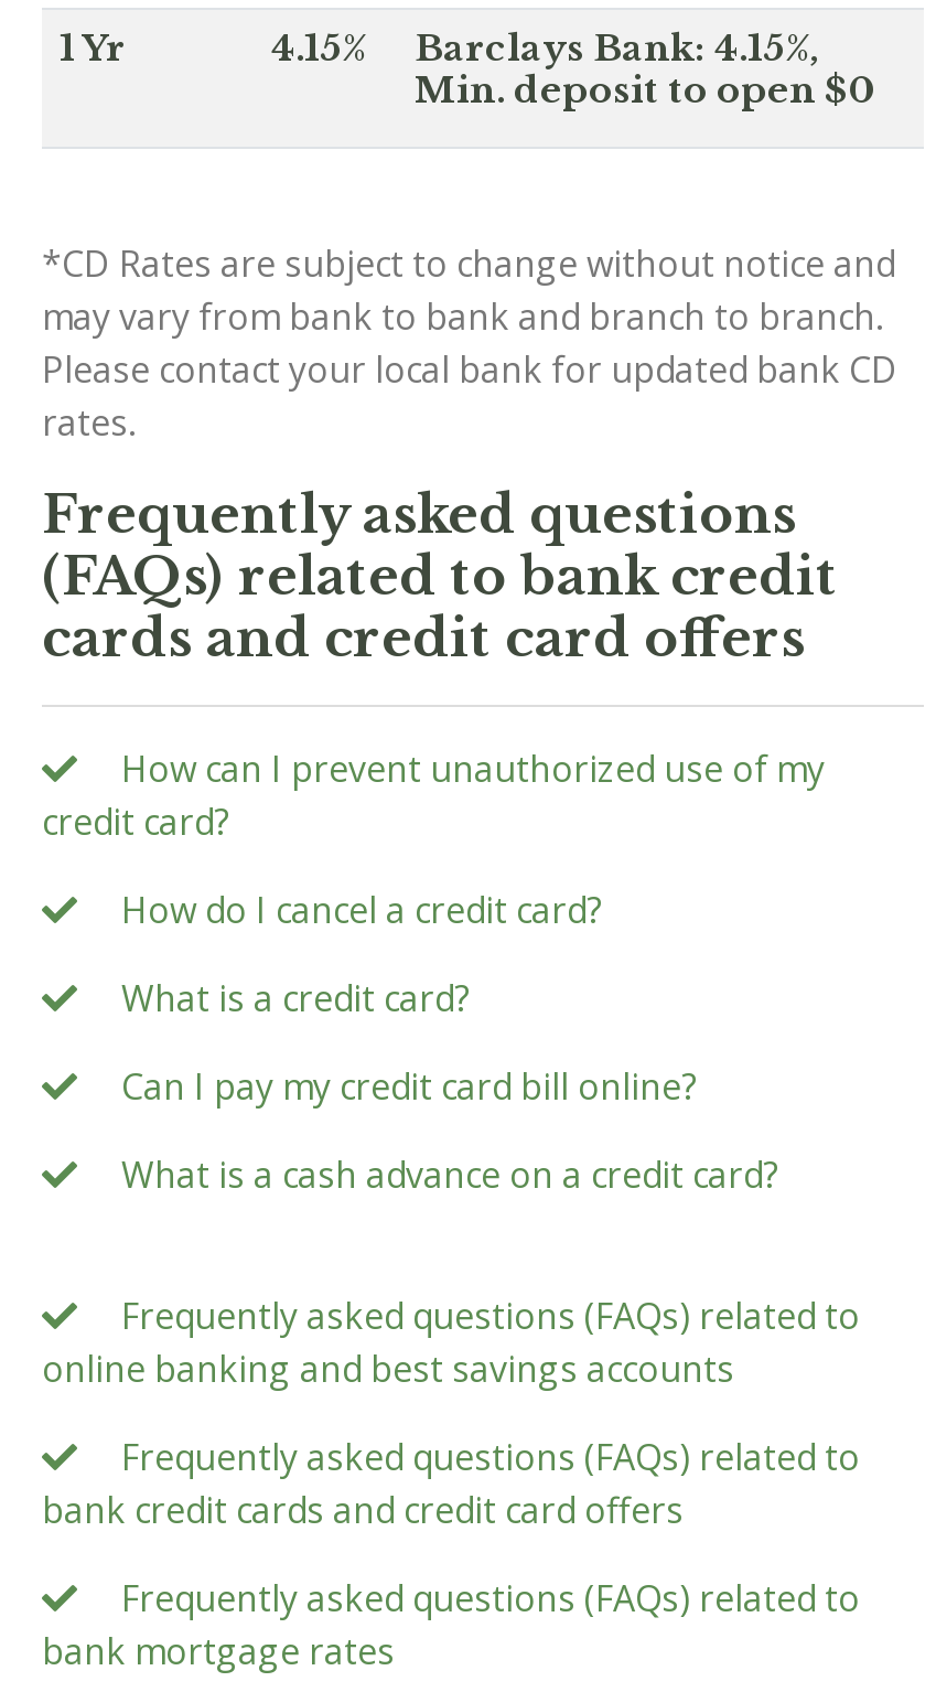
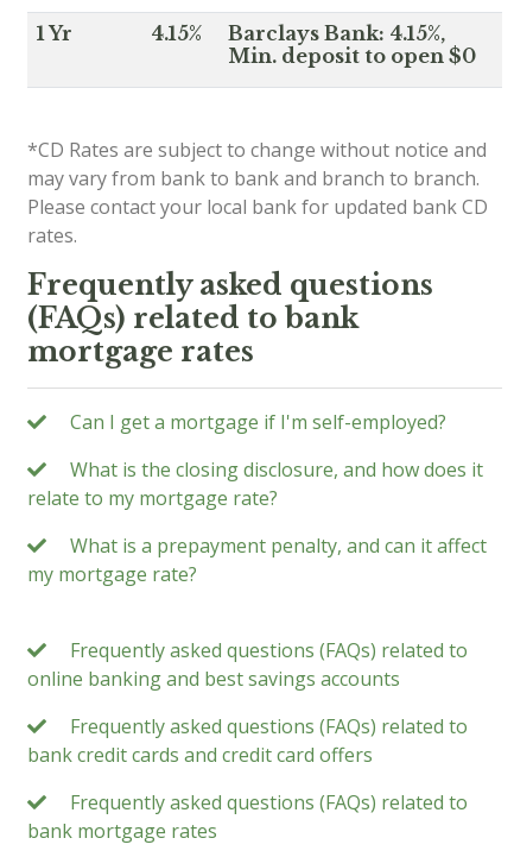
- (FAQs) related to bank credit
- cards and credit card offers
- How can I prevent unauthorized use of my
- credit card?
- How do I cancel a credit card?
- What is a credit card?
- Can I pay my credit card bill online?
- What is a cash advance on a credit card?
+ (FAQs) related to bank
+ mortgage rates
+ Can I get a mortgage if I'm self-employed?
+ What is the closing disclosure, and how does it
+ relate to my mortgage rate?
+ What is a prepayment penalty, and can it affect
+ my mortgage rate?
